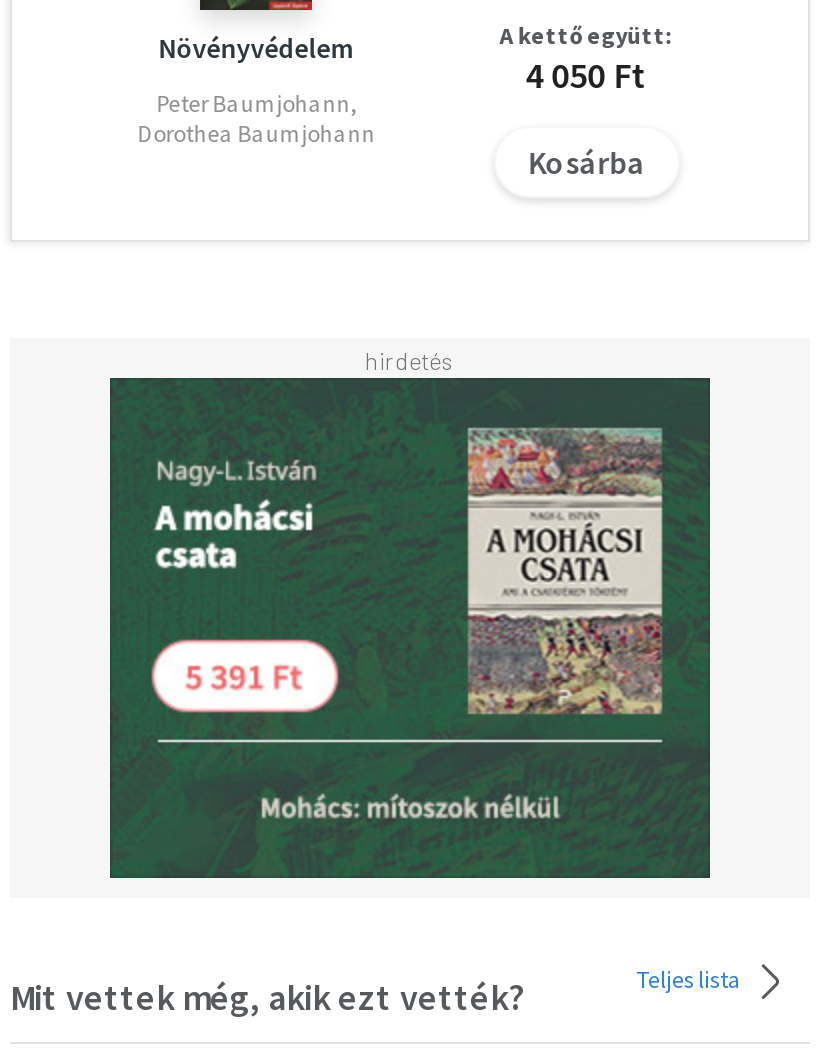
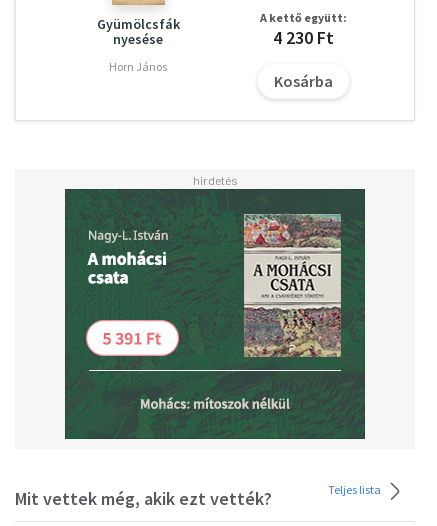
- Növényvédelem
+ Gyümölcsfák
+ nyesése

- 4 050 Ft
+ 4 230 Ft

- Peter Baumjohann,
- Dorothea Baumjohann
+ Horn János
